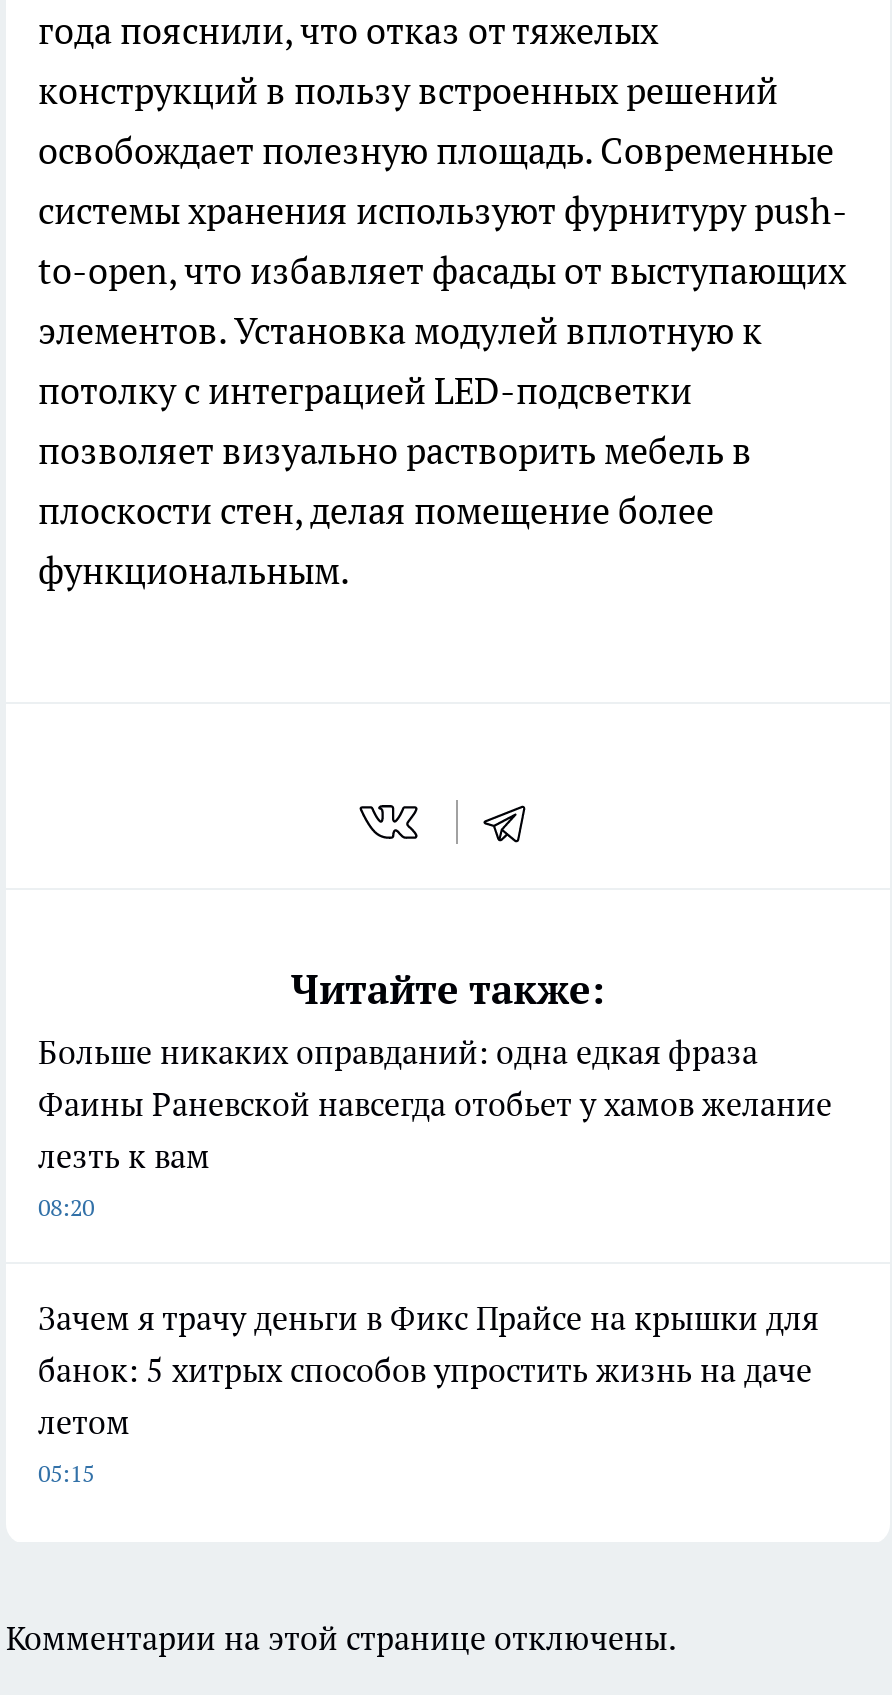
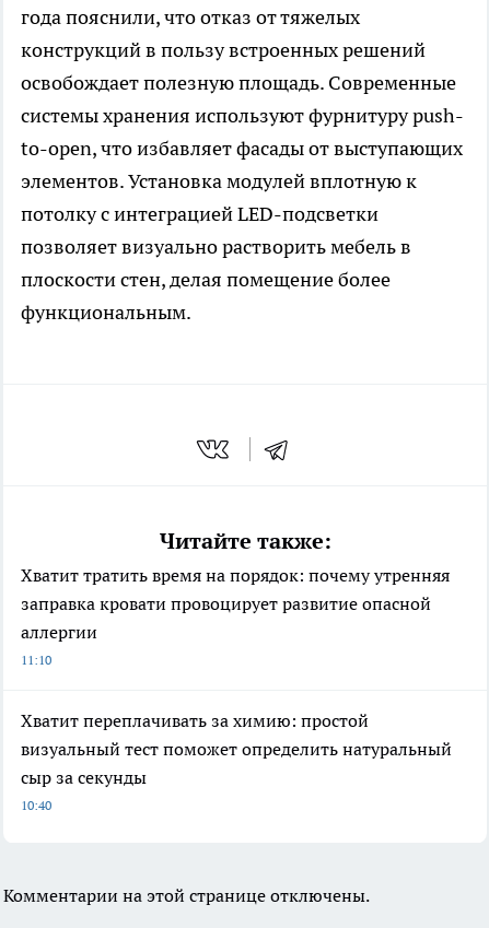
- Больше никаких оправданий: одна едкая фраза
- Фаины Раневской навсегда отобьет у хамов желание
- лезть к вам
- 08:20
+ Хватит тратить время на порядок: почему утренняя
+ заправка кровати провоцирует развитие опасной
+ аллергии
+ 11:10

- Зачем я трачу деньги в Фикс Прайсе на крышки для
- банок: 5 хитрых способов упростить жизнь на даче
- летом
- 05:15
+ Хватит переплачивать за химию: простой
+ визуальный тест поможет определить натуральный
+ сыр за секунды
+ 10:40
